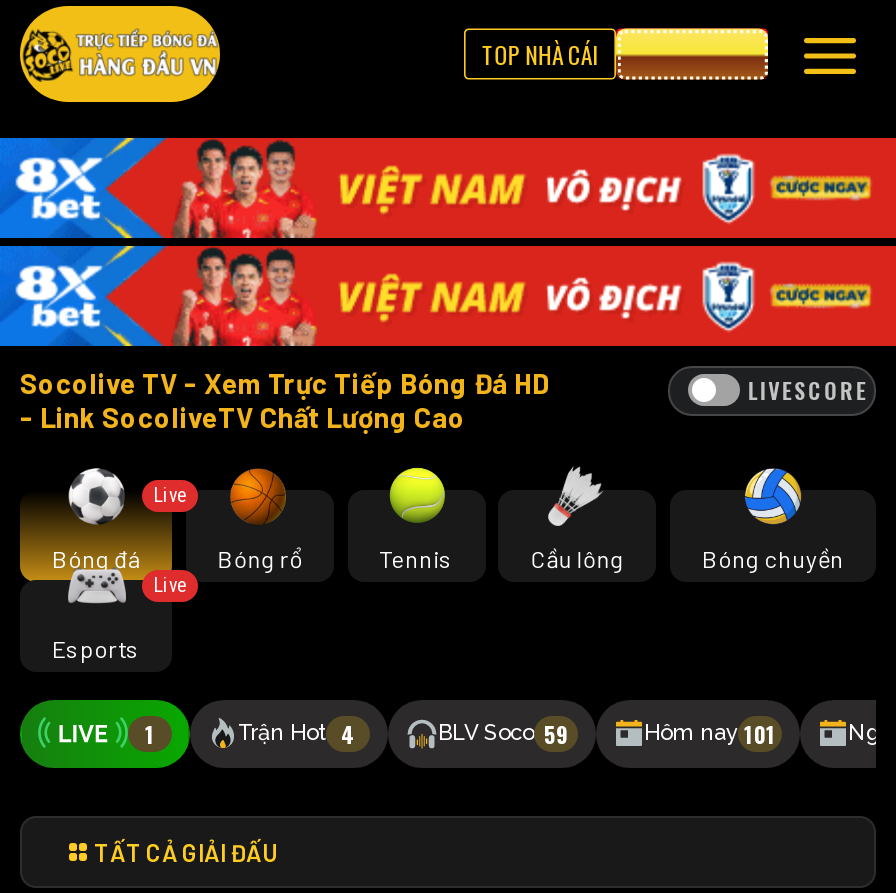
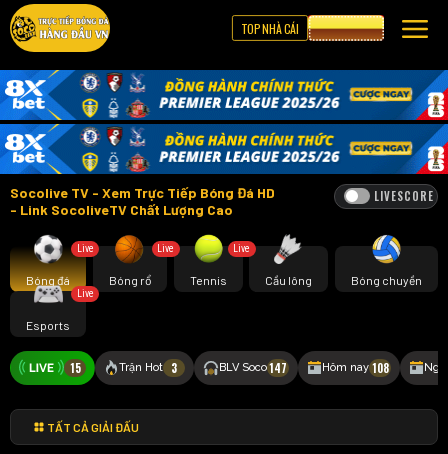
- [image]
+ [image]

+ Live

+ Live

- 1
- Trận Hot 4
- BLV Soco 59
- Hôm nay 101
+ 15
+ Trận Hot
+ 3
+ BLV Soco 147
+ Hôm nay 108
